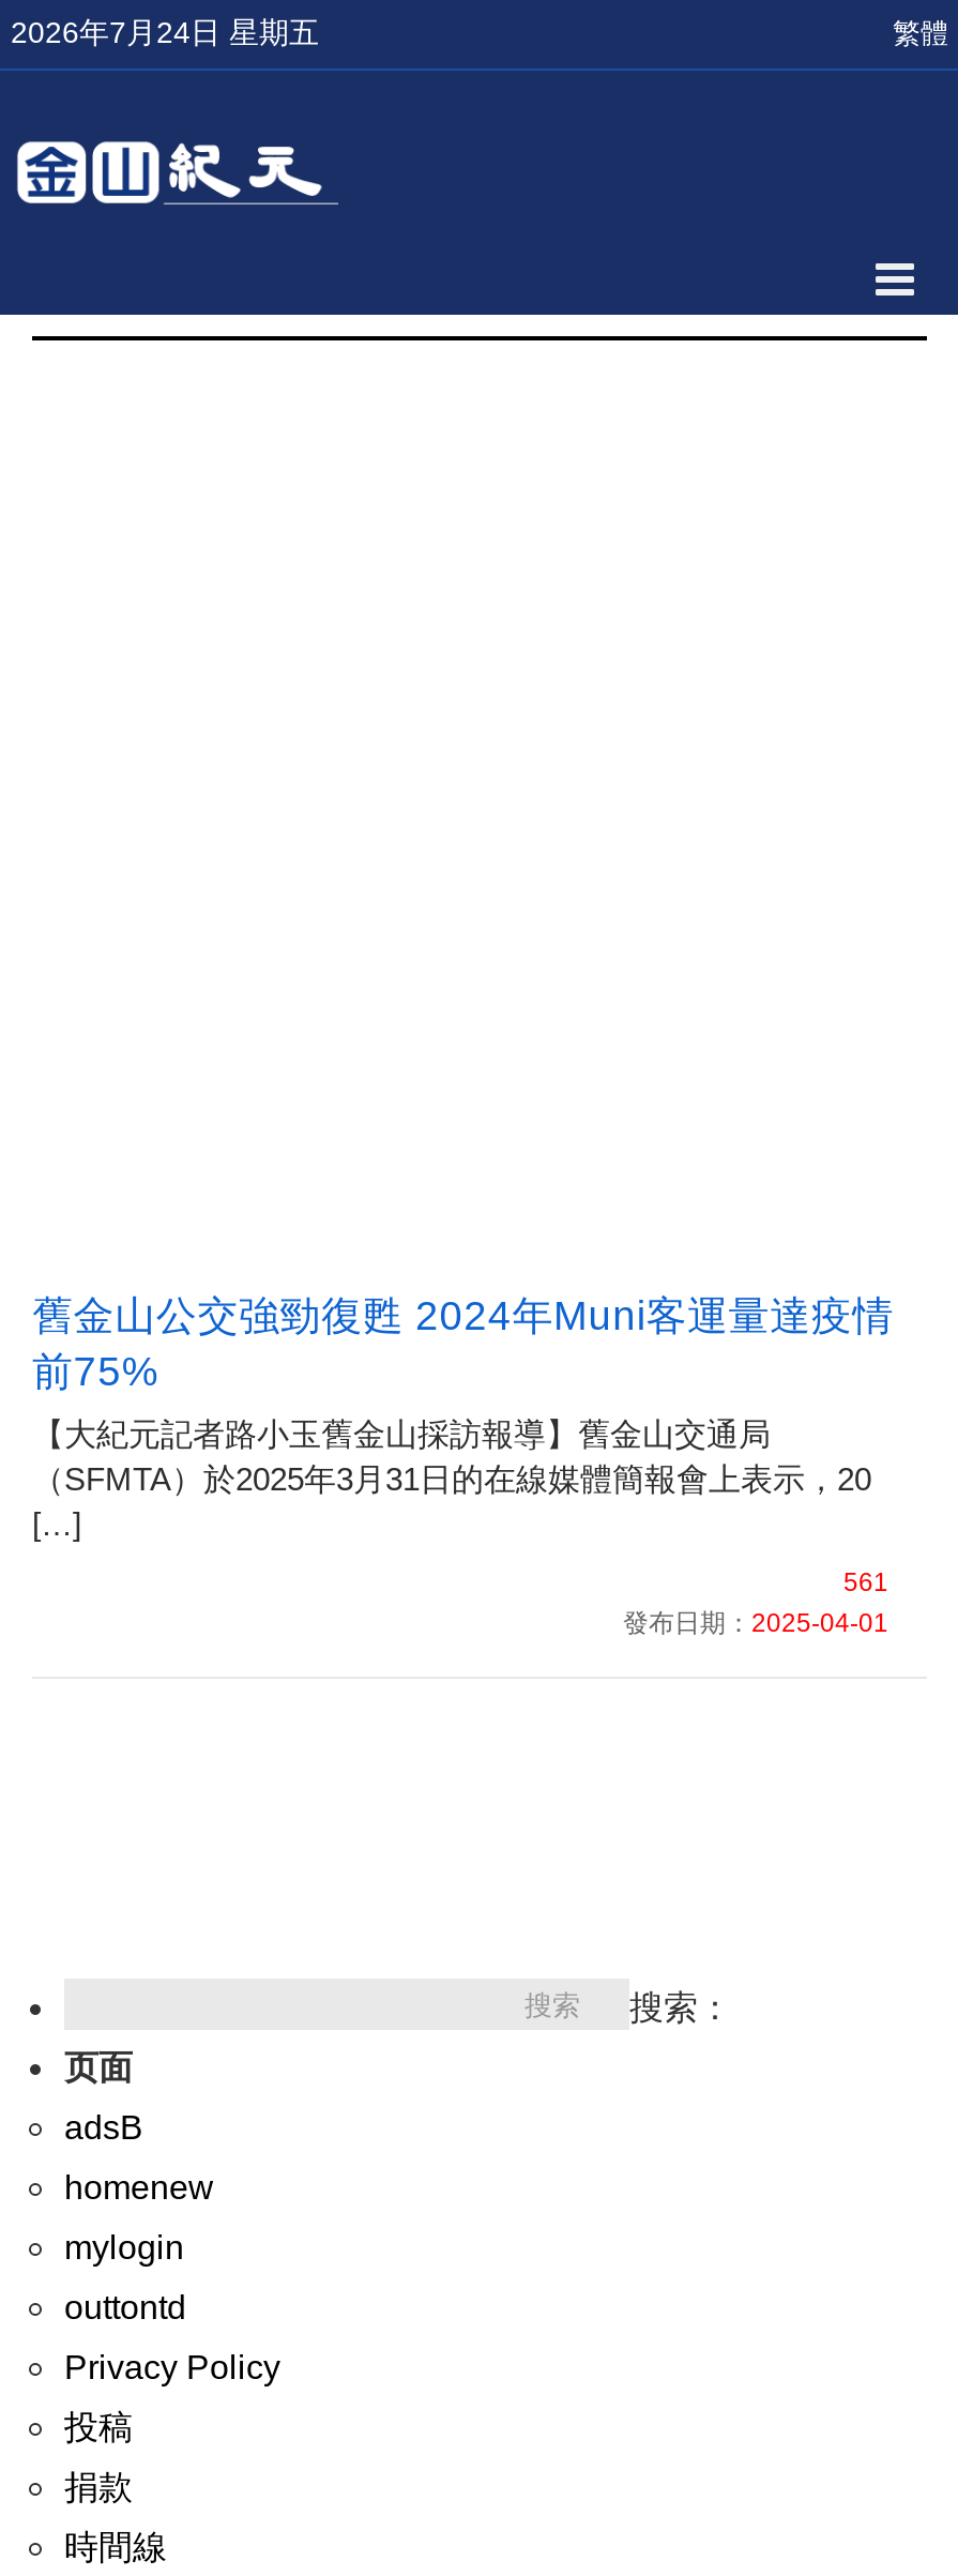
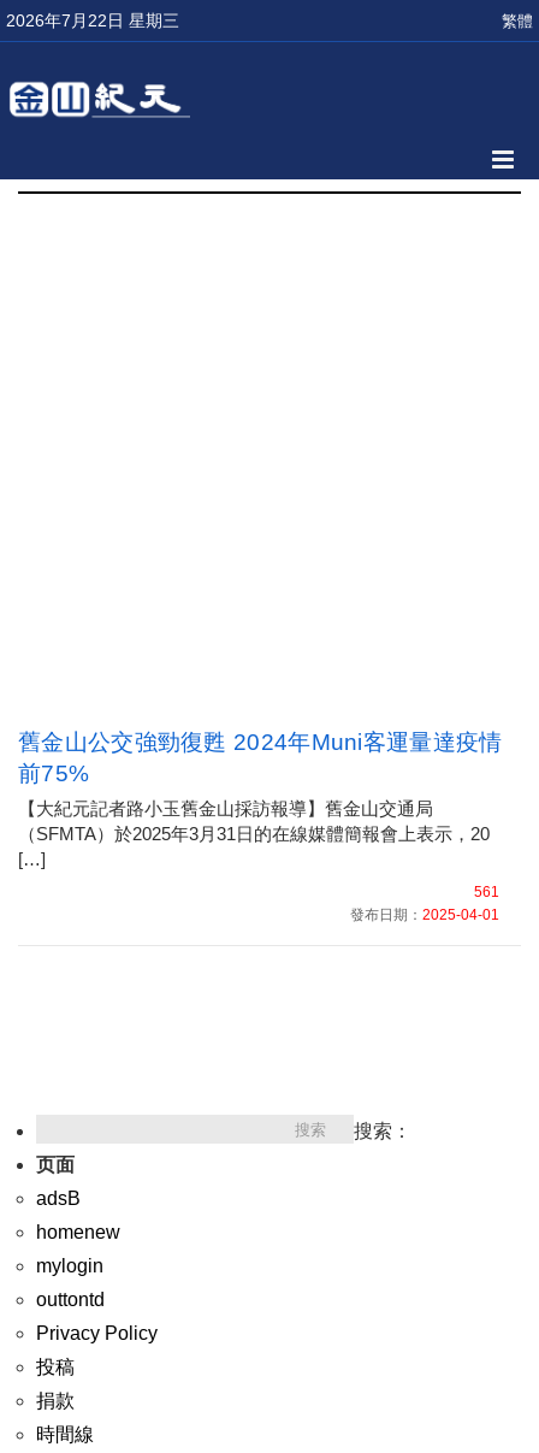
- 2026年7月24日 星期五
+ 2026年7月22日 星期三
